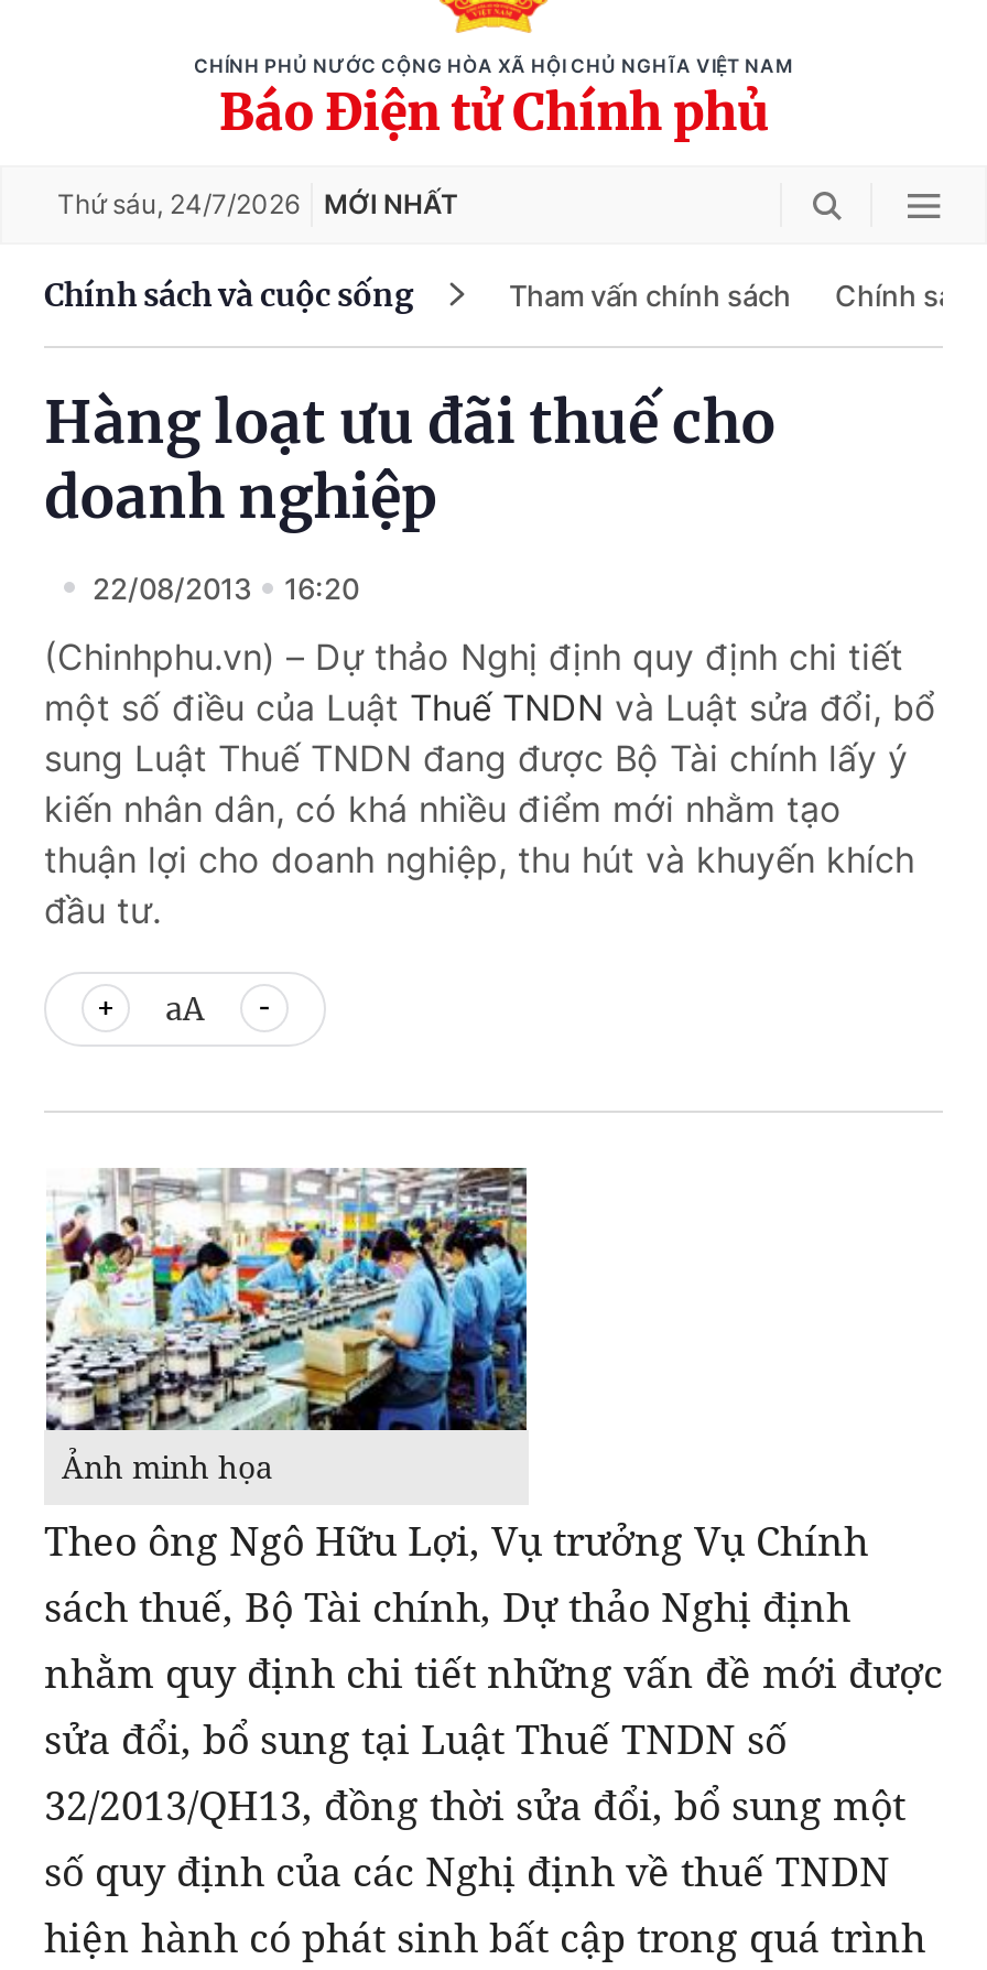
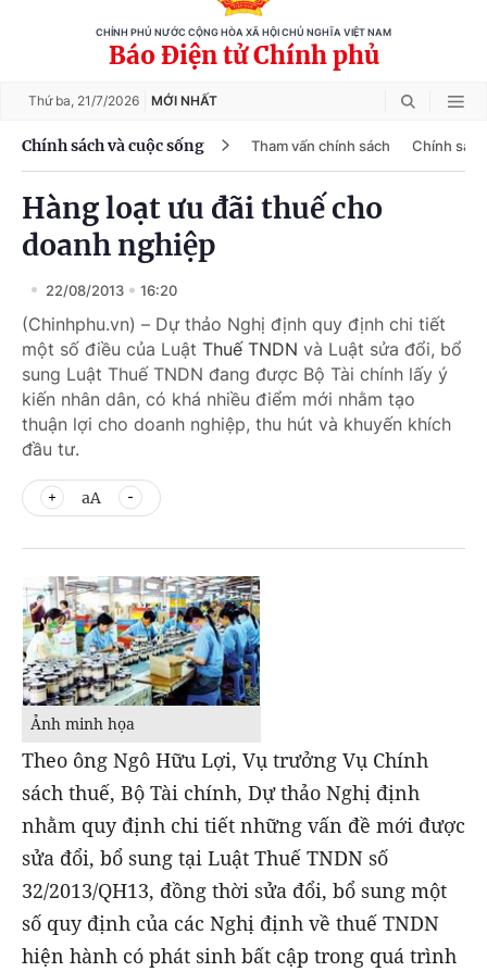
- Thứ sáu, 24/7/2026 MỚI NHẤT
+ Thứ ba, 21/7/2026 MỚI NHẤT
